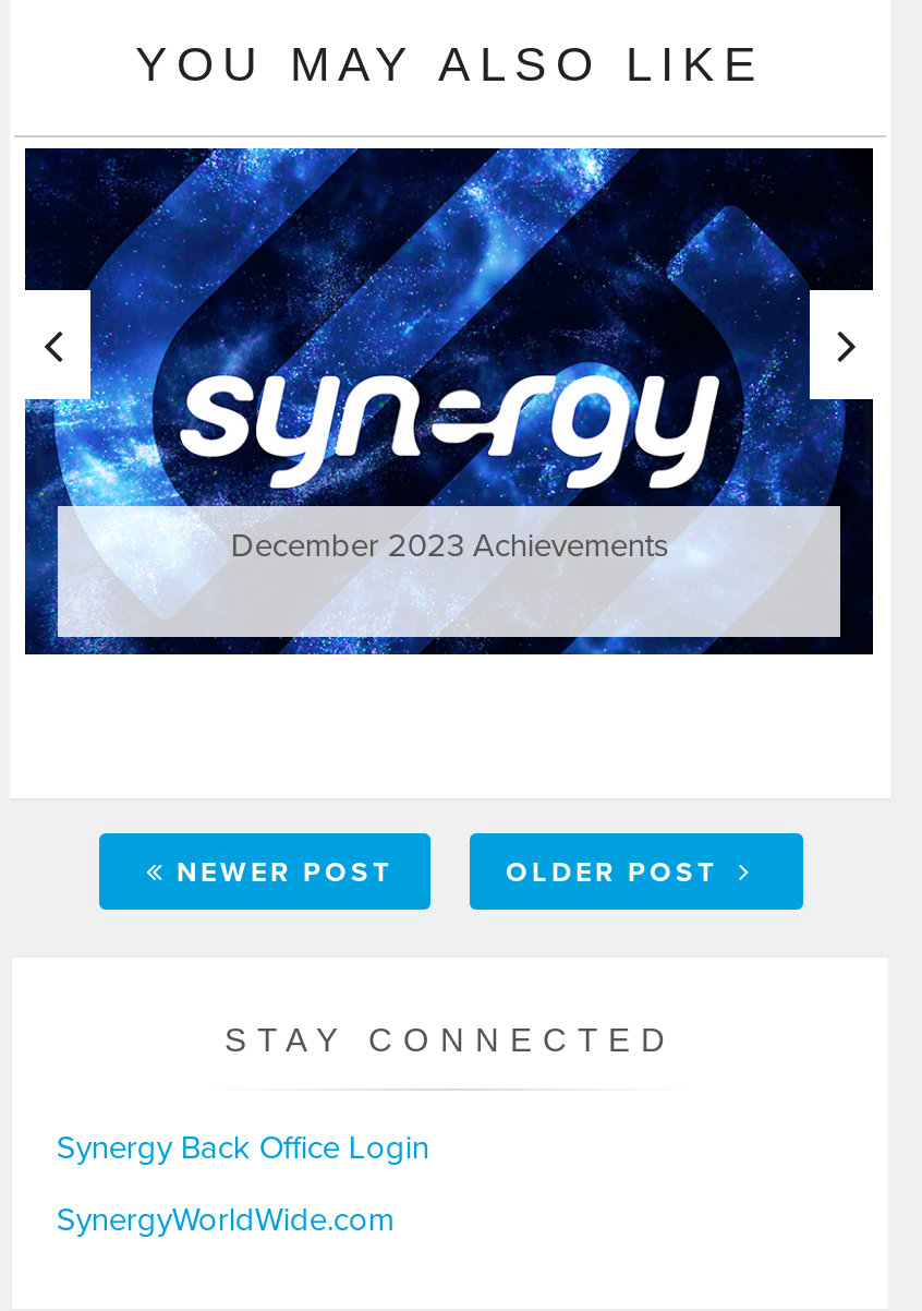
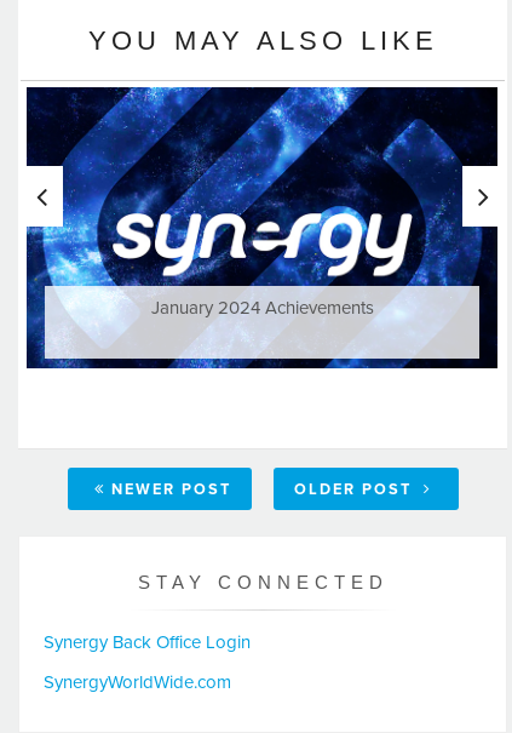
- December 2023 Achievements
+ January 2024 Achievements
